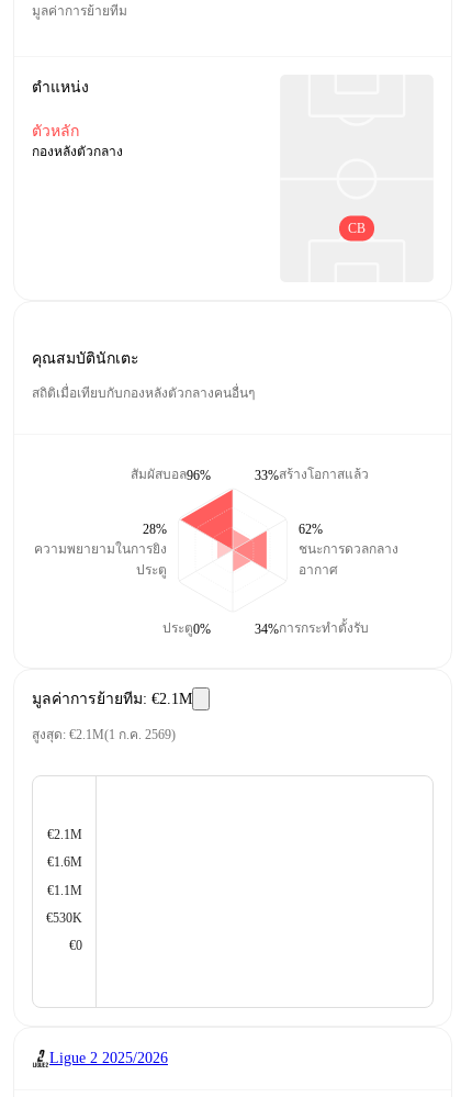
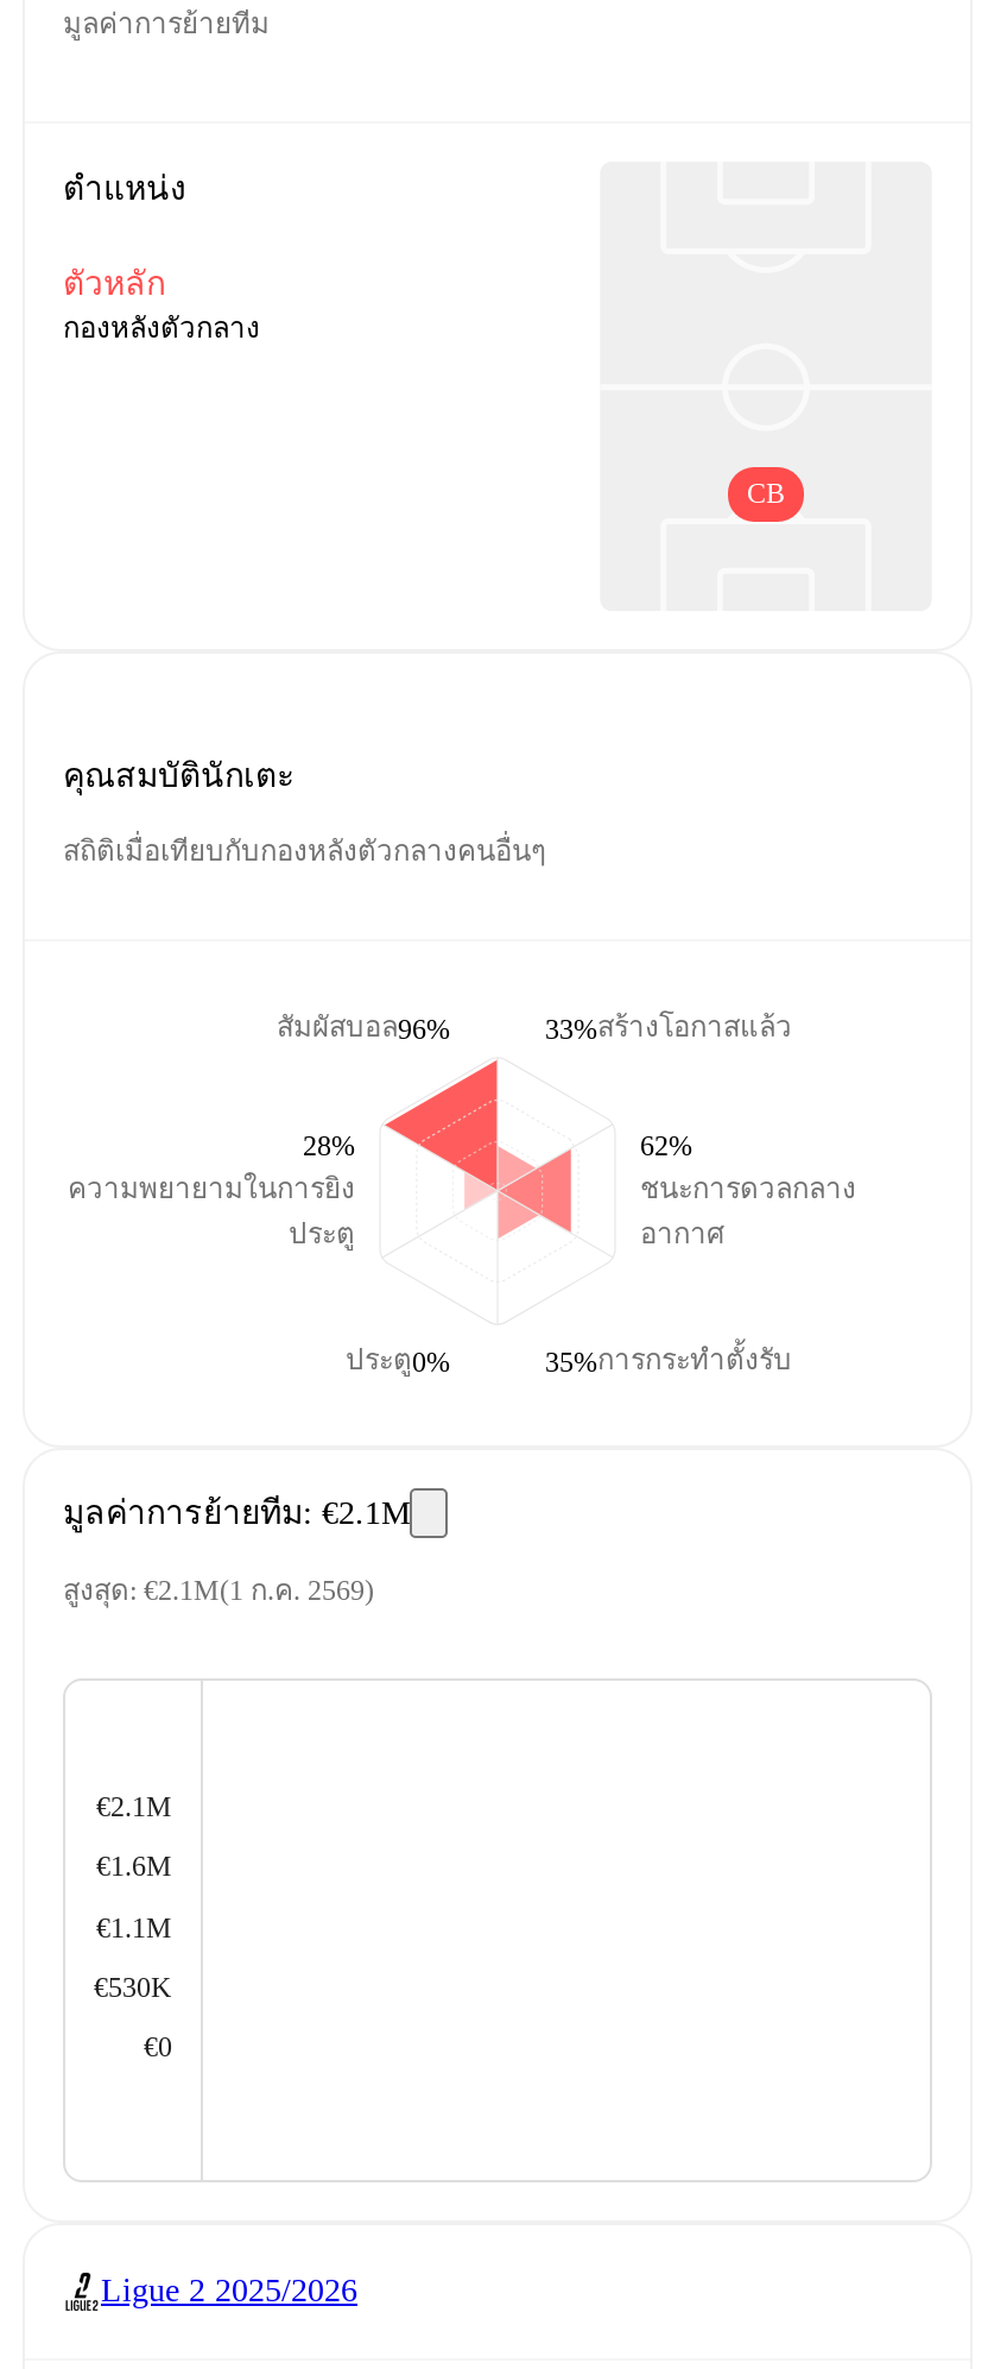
- 34% การกระทำตั้งรับ
+ 35% การกระทำตั้งรับ
